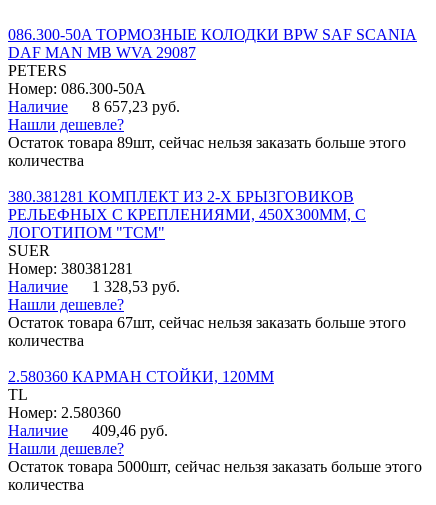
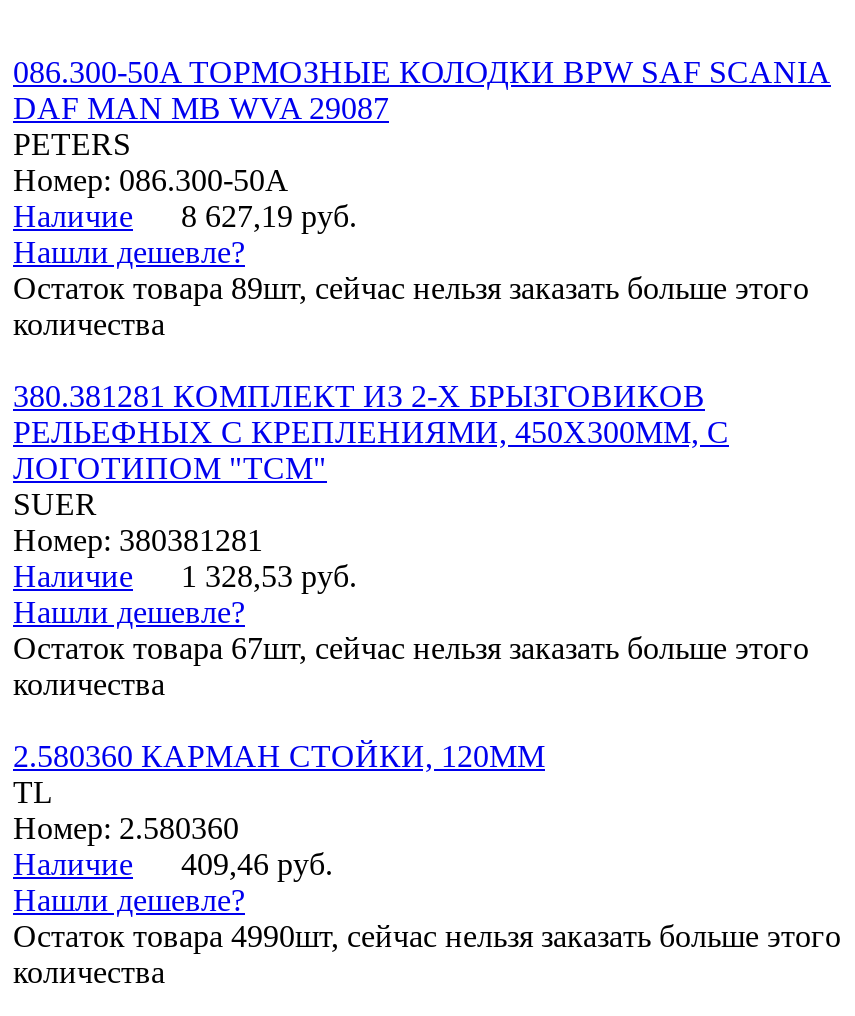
- Наличие 8 657,23 руб.
+ Наличие 8 627,19 руб.

- Остаток товара 5000шт, сейчас нельзя заказать больше этого
+ Остаток товара 4990шт, сейчас нельзя заказать больше этого
